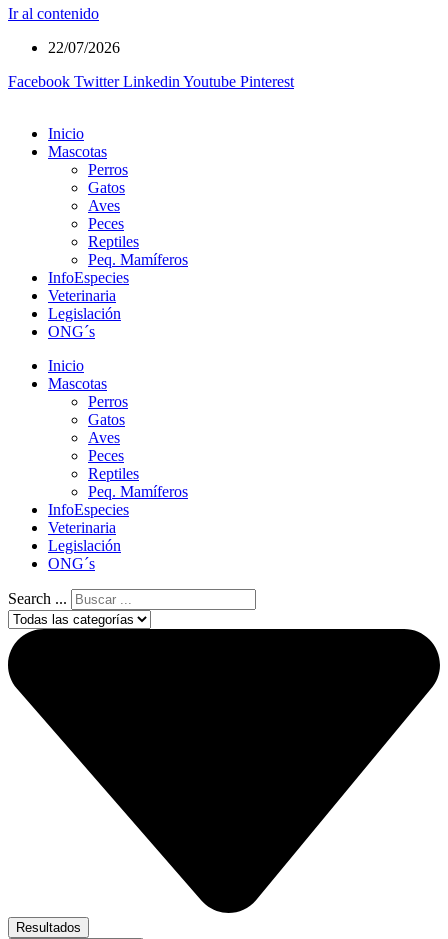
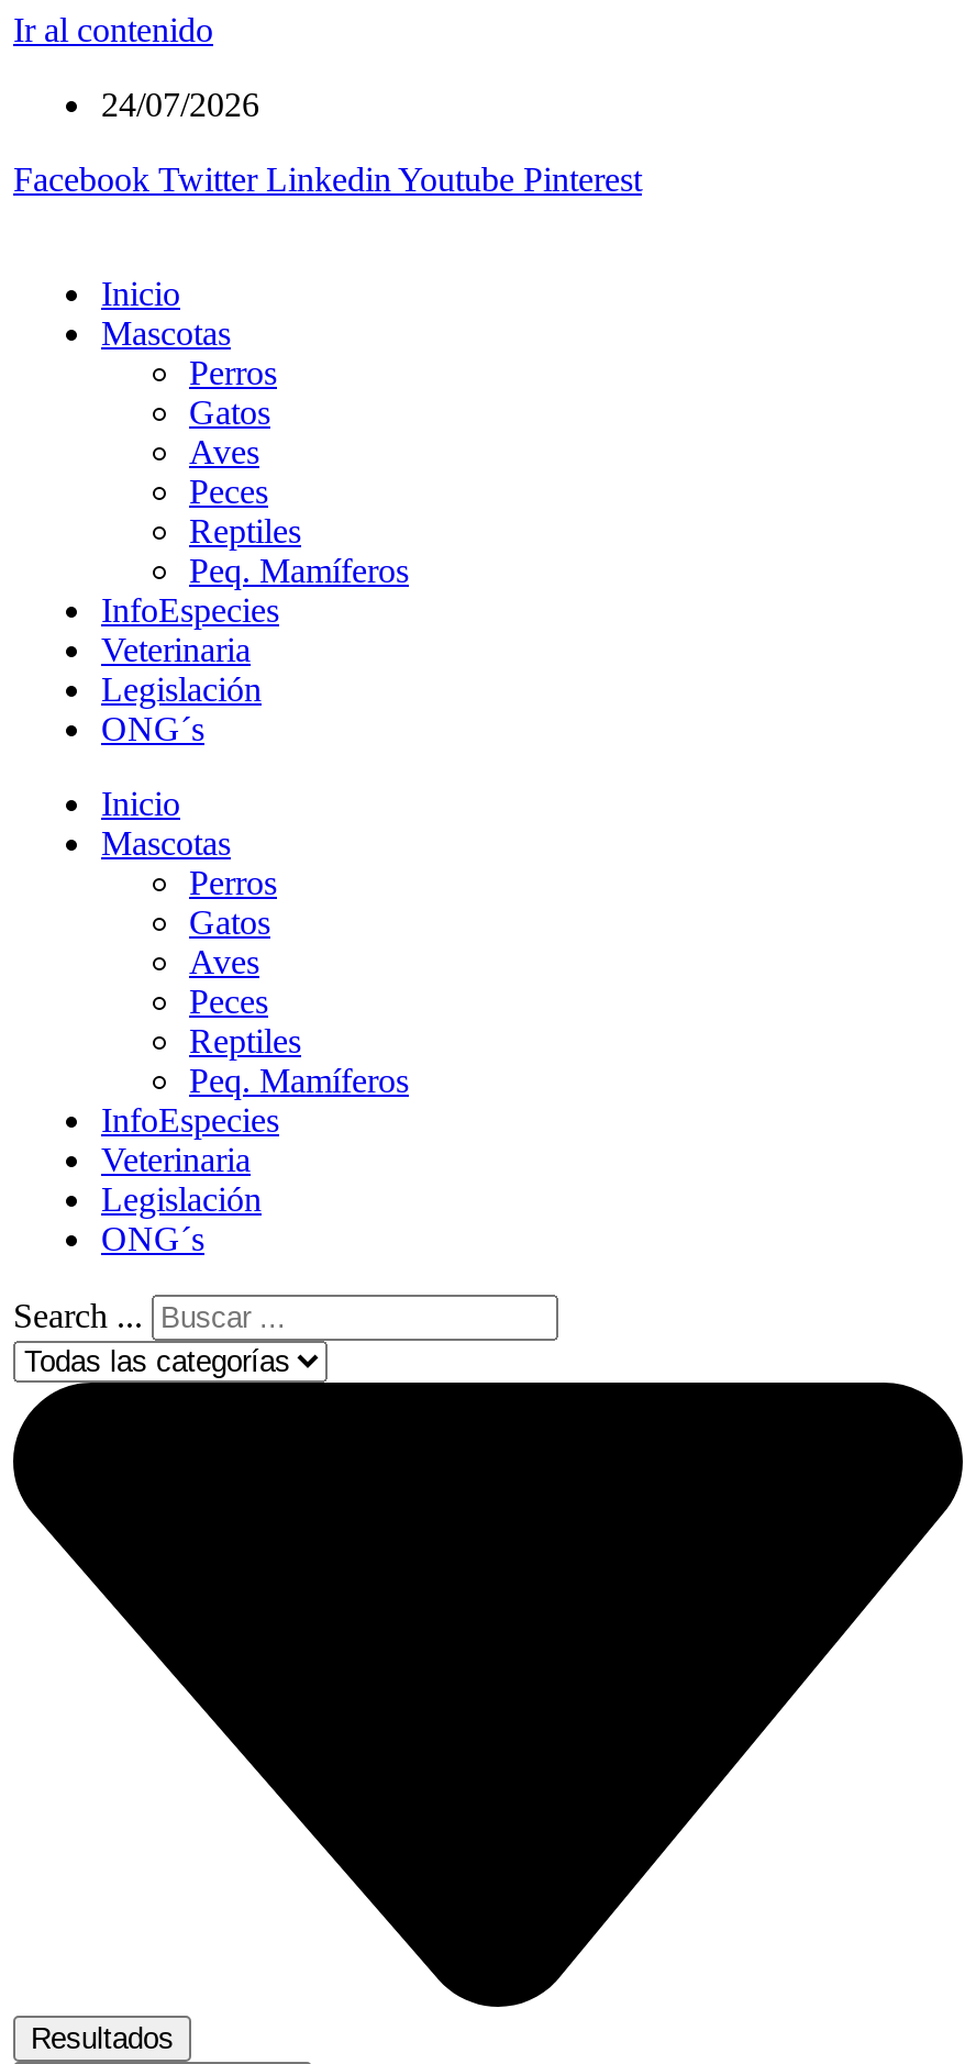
- 22/07/2026
+ 24/07/2026
